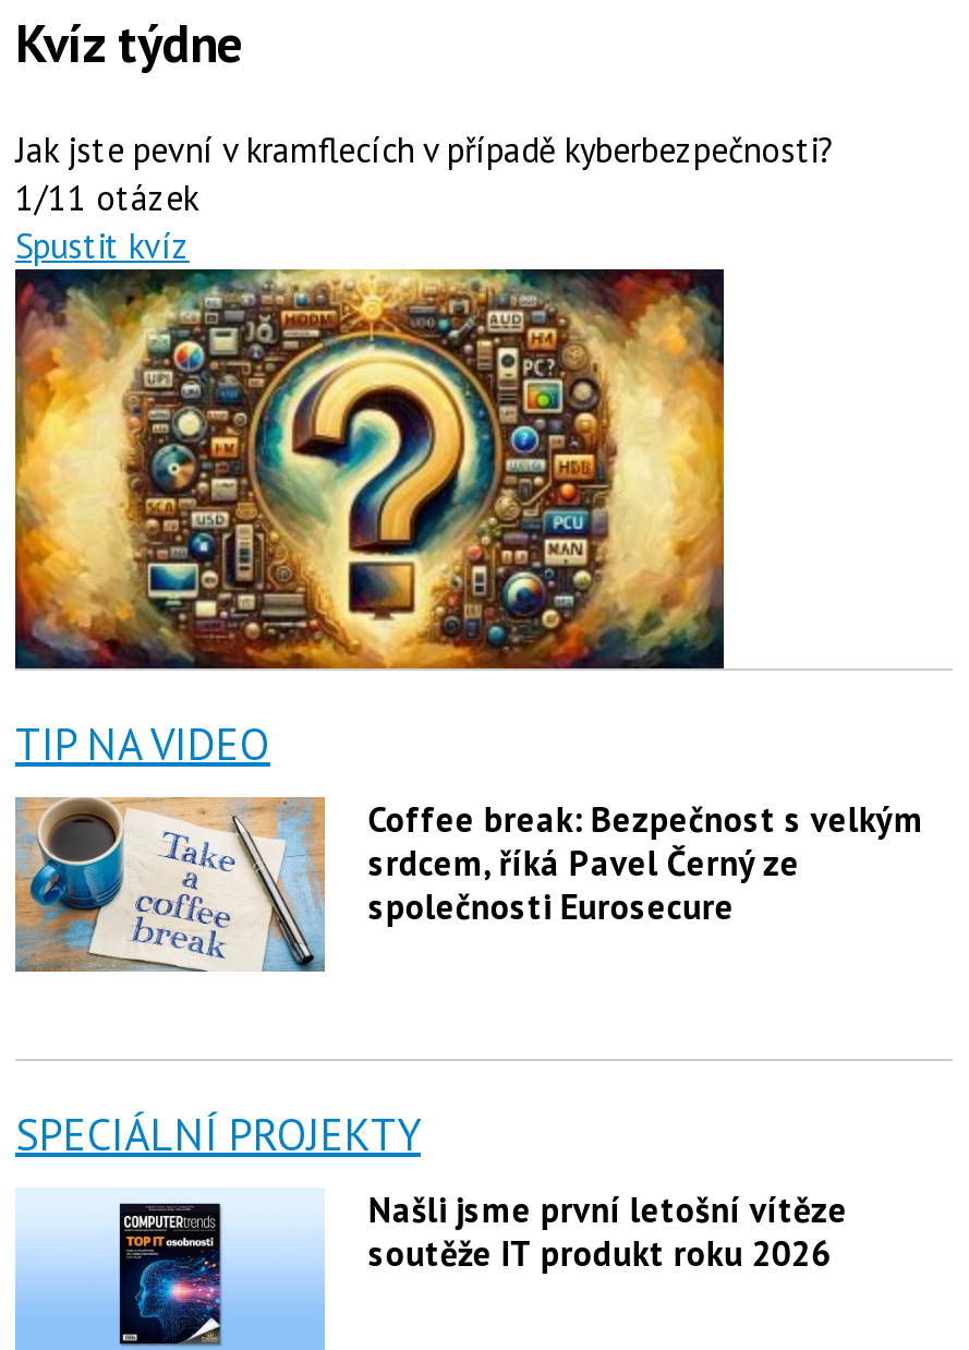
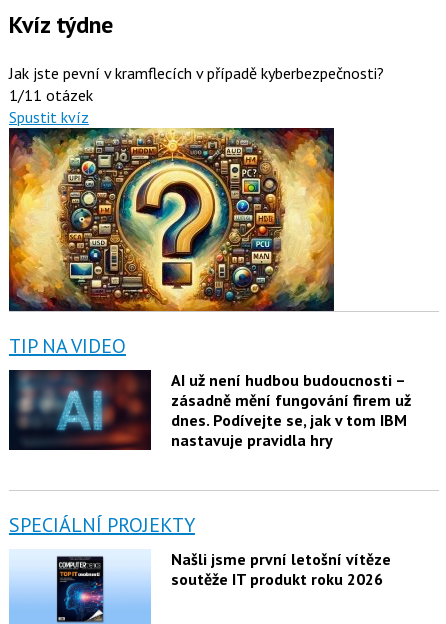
- [image]
- Coffee break: Bezpečnost s velkým
- srdcem, říká Pavel Černý ze
- společnosti Eurosecure
+ [image]
+ AI už není hudbou budoucnosti –
+ zásadně mění fungování firem už
+ dnes. Podívejte se, jak v tom IBM
+ nastavuje pravidla hry
